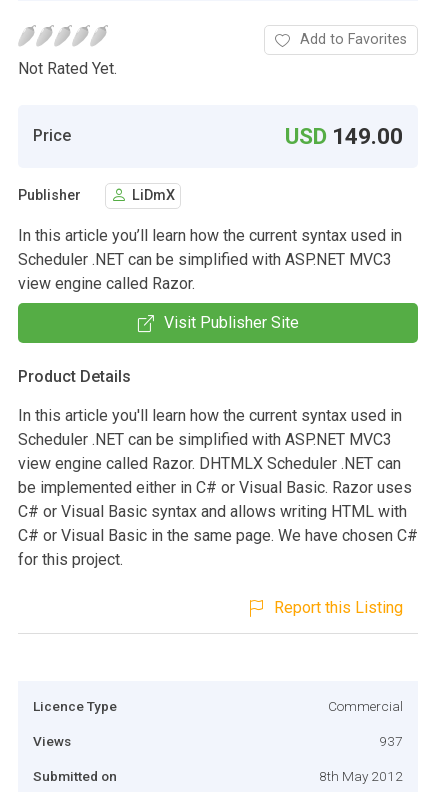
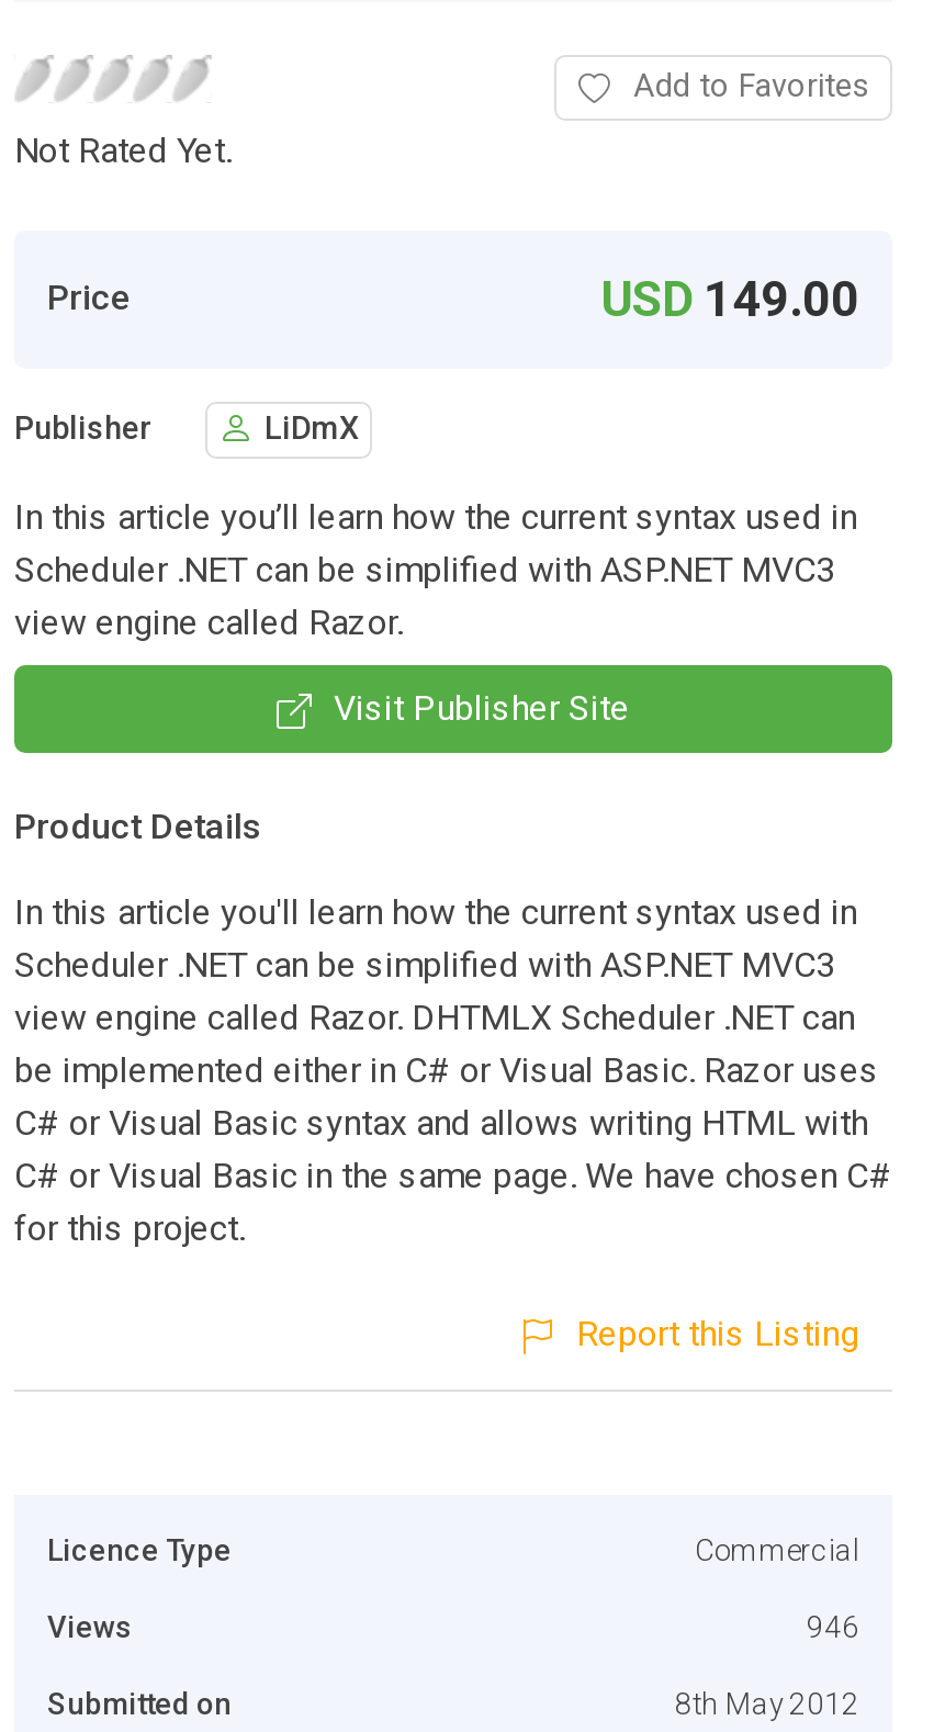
- 937
+ 946
